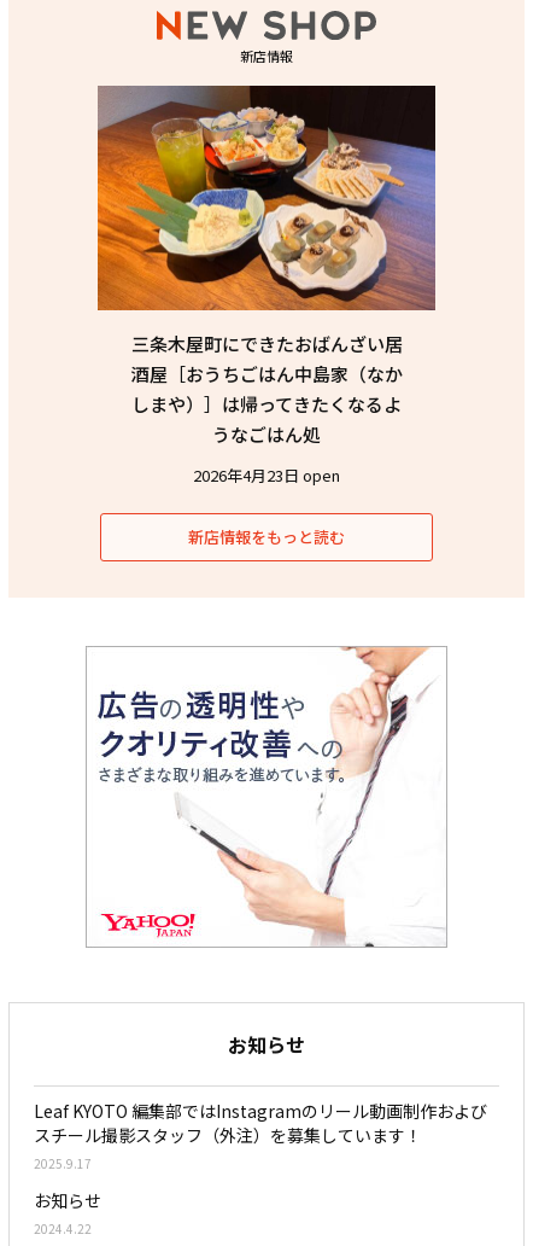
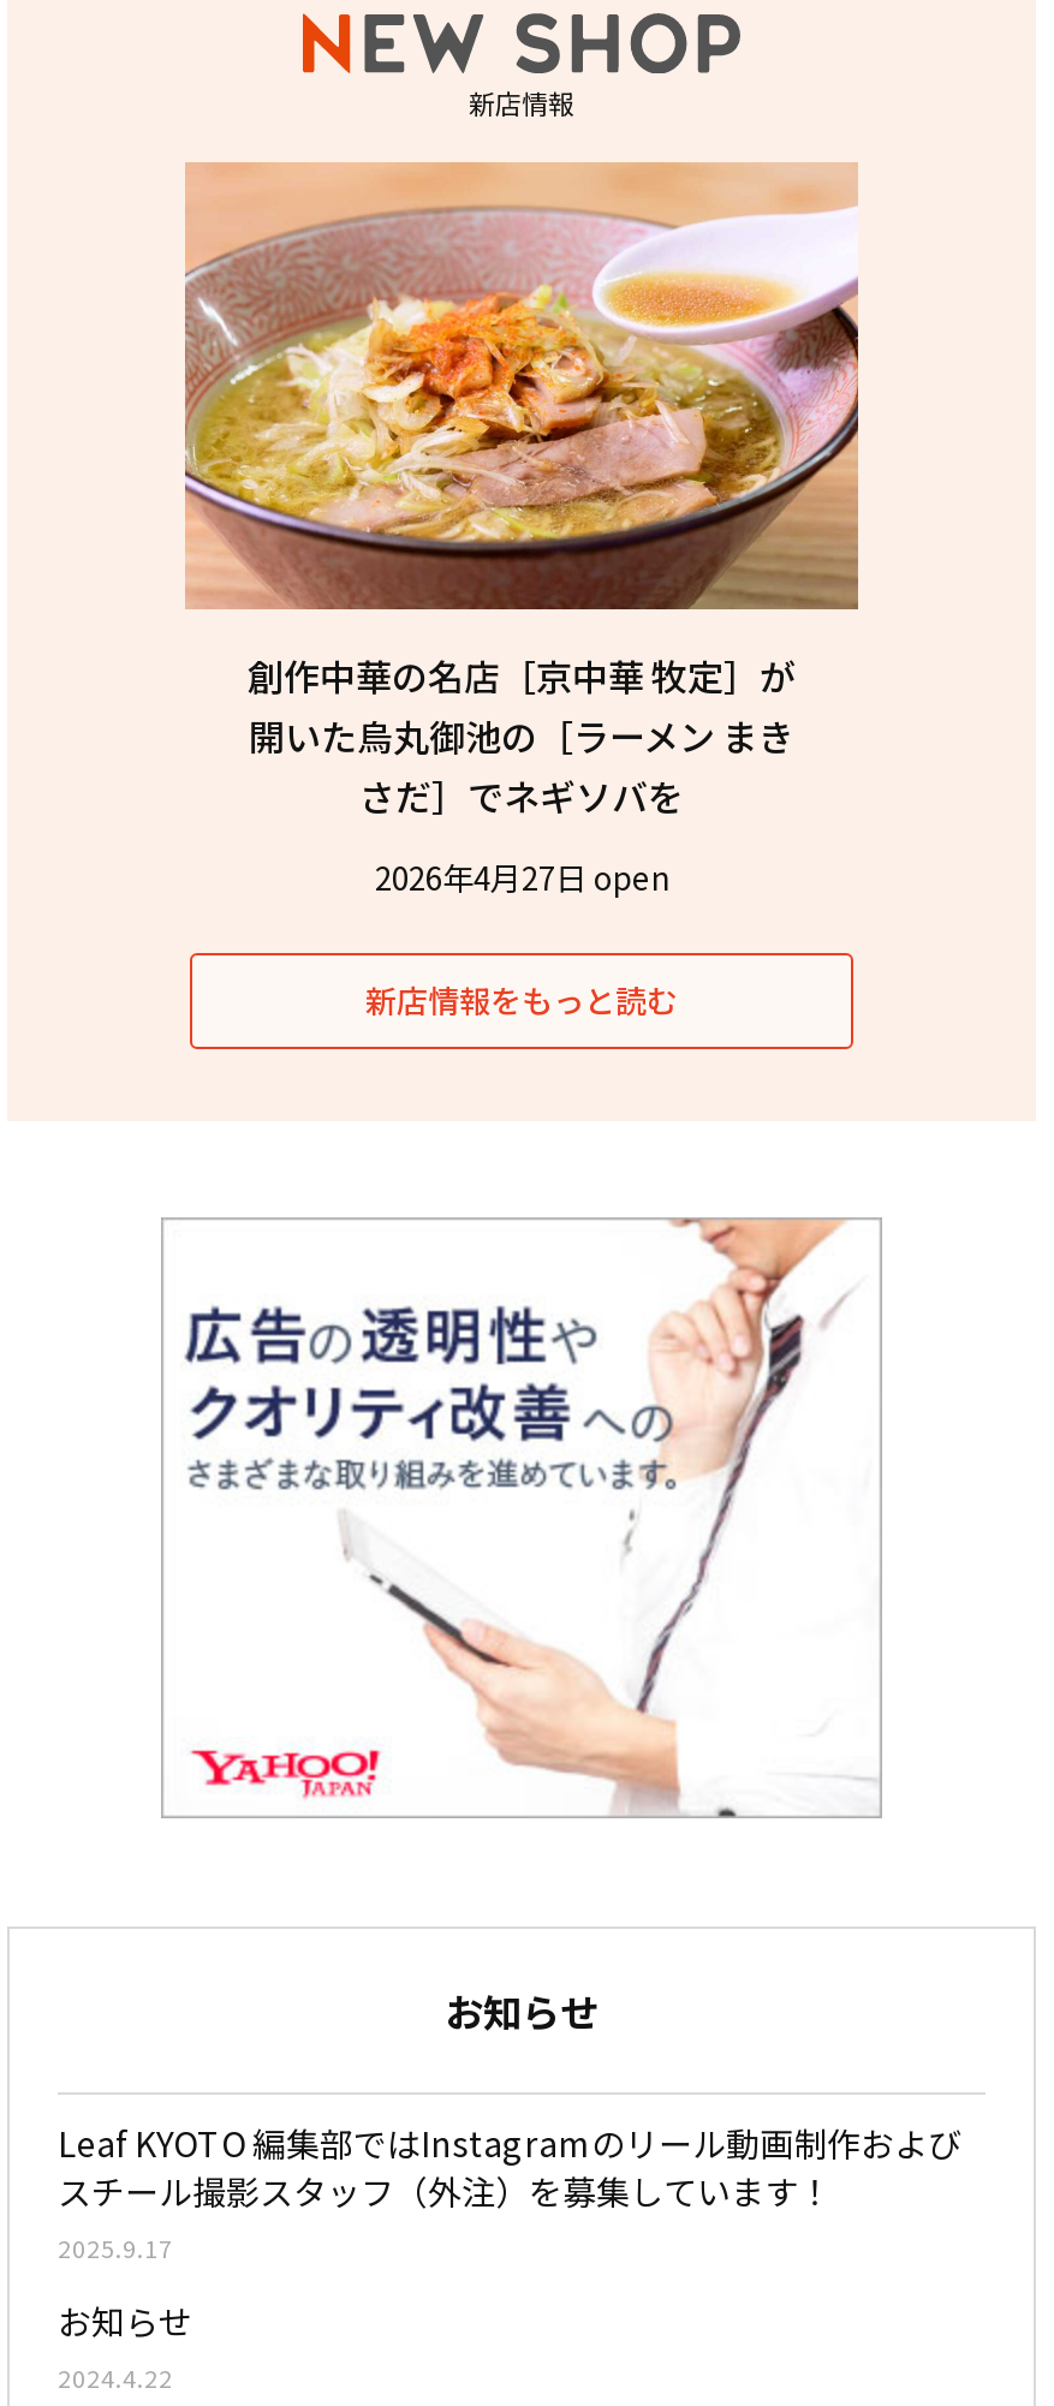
- [image]
- 三条木屋町にできたおばんざい居
- 酒屋［おうちごはん中島家（なか
- しまや）］は帰ってきたくなるよ
- うなごはん処
+ [image]
+ 創作中華の名店［京中華 牧定］が
+ 開いた烏丸御池の［ラーメン まき
+ さだ］でネギソバを

- 2026年4月23日 open
+ 2026年4月27日 open
